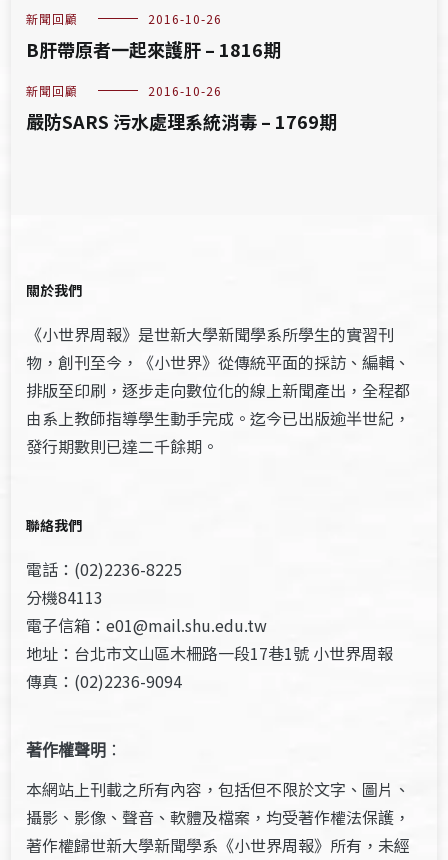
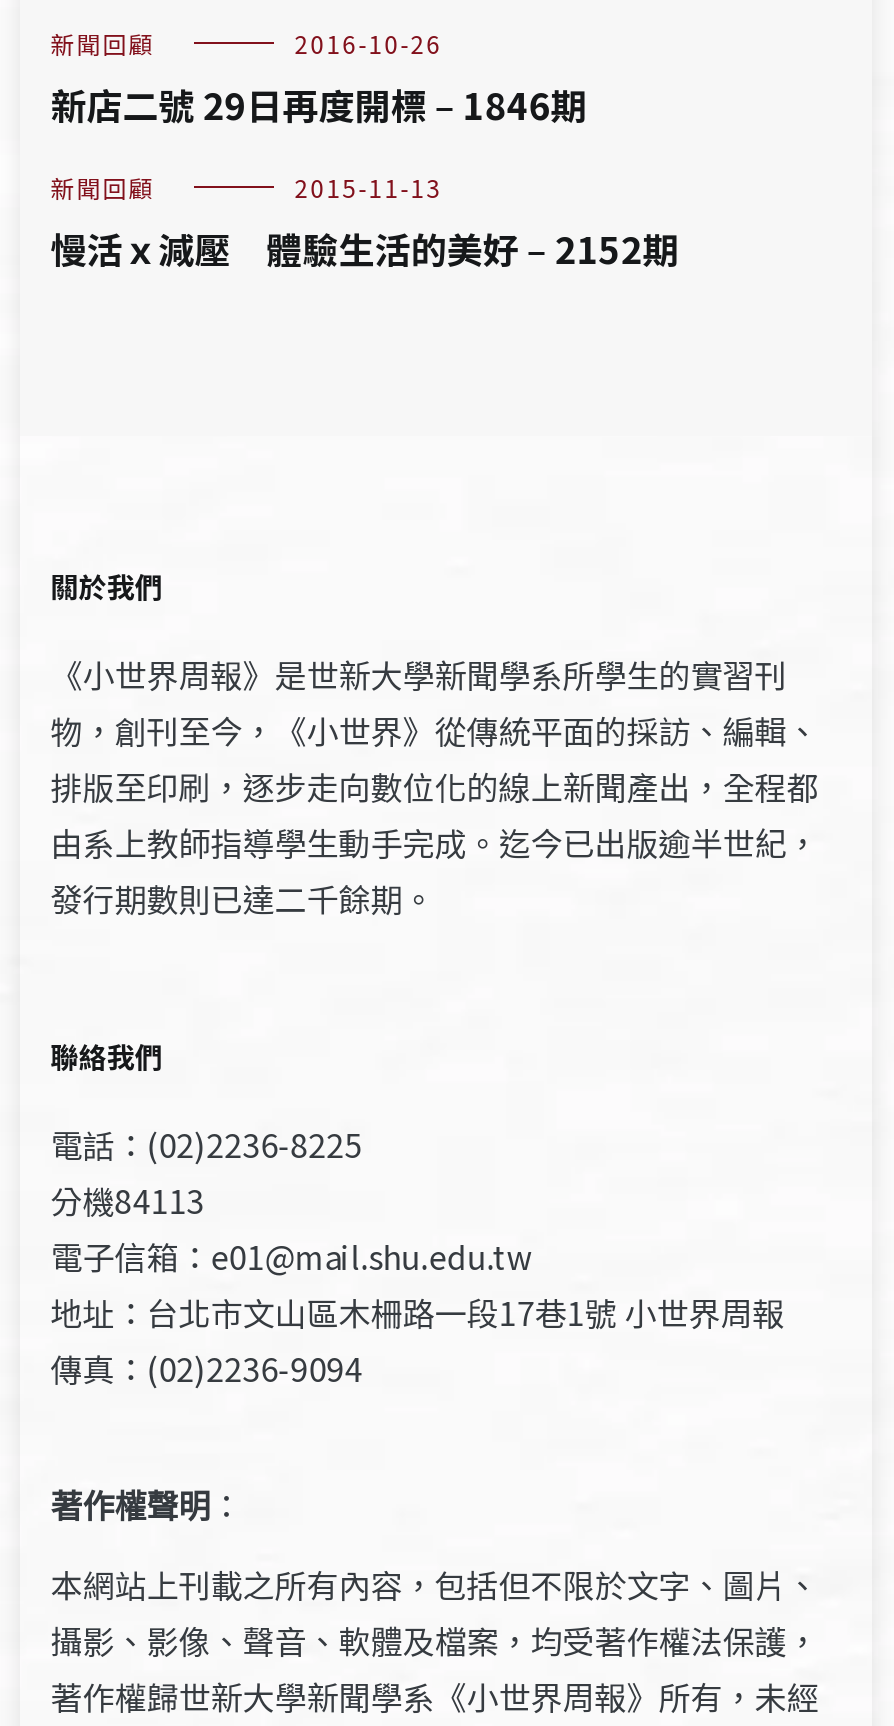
- B肝帶原者一起來護肝 – 1816期
+ 新店二號 29日再度開標 – 1846期

- 2016-10-26
- 嚴防SARS 污水處理系統消毒 – 1769期
+ 2015-11-13
+ 慢活ｘ減壓 體驗生活的美好 – 2152期
